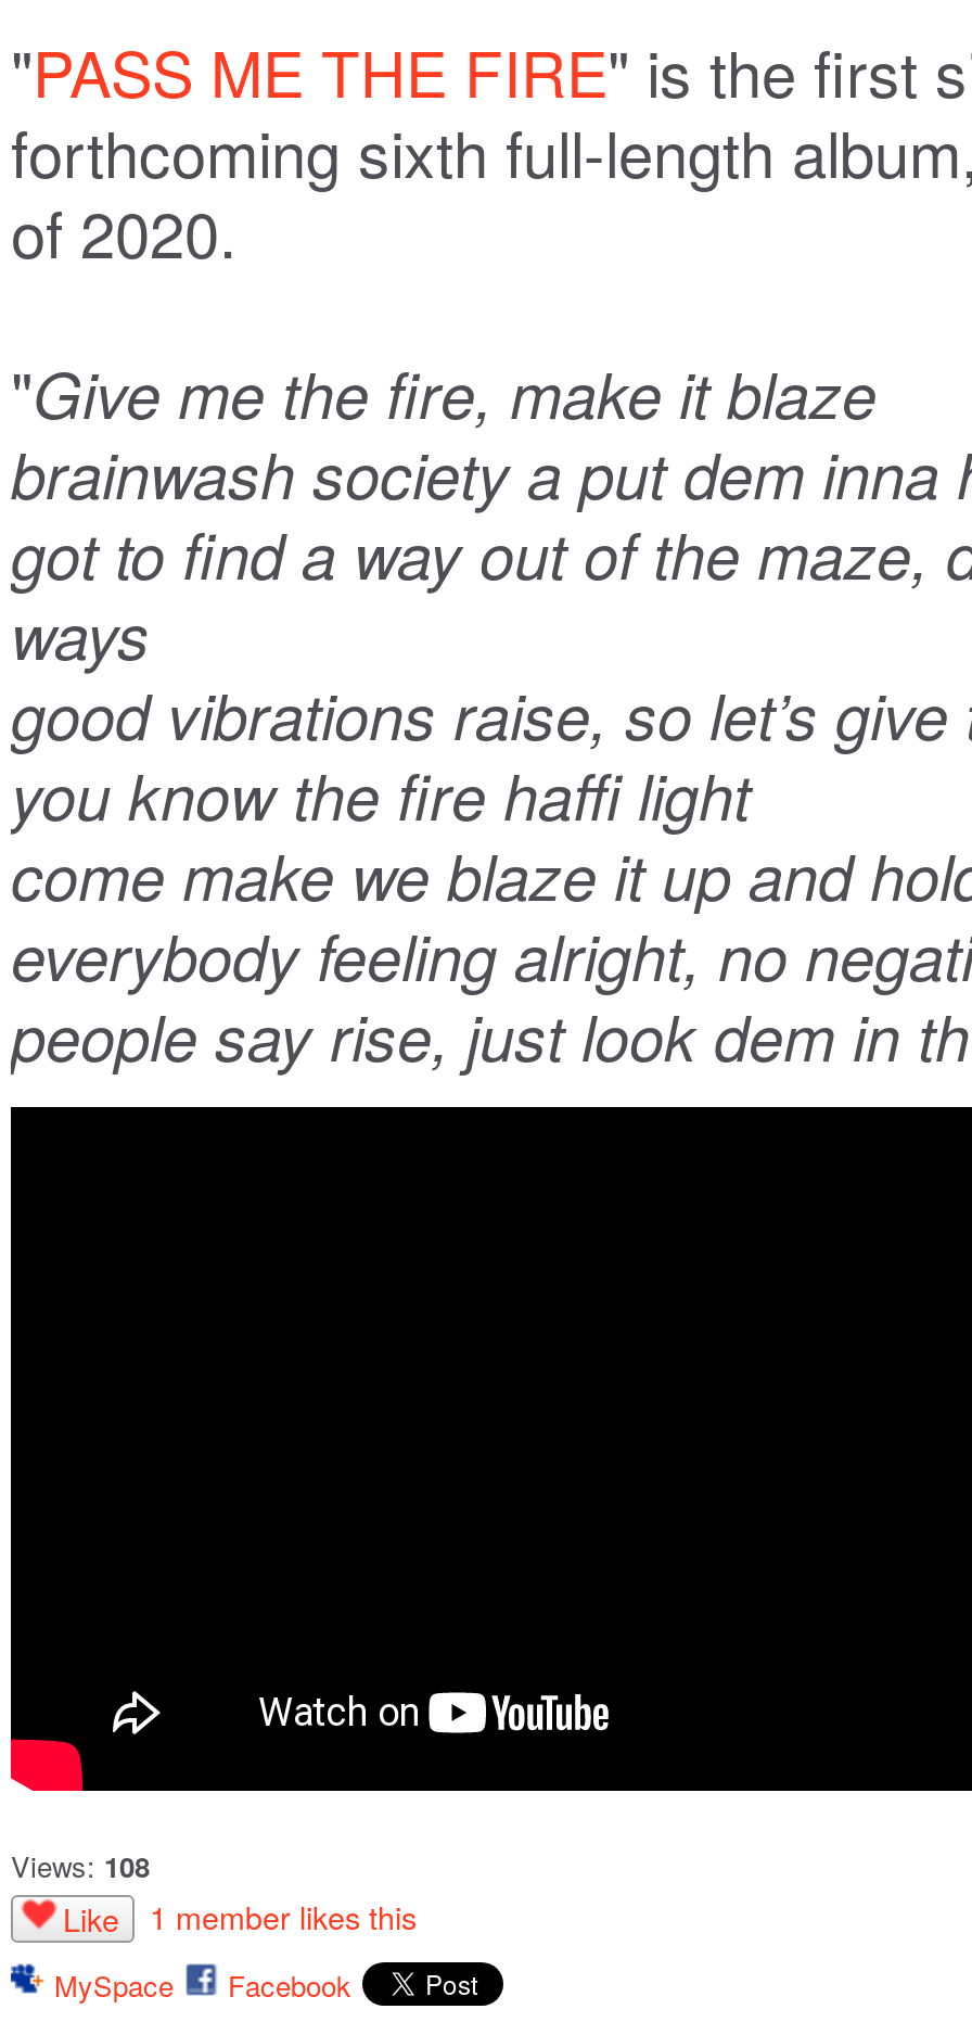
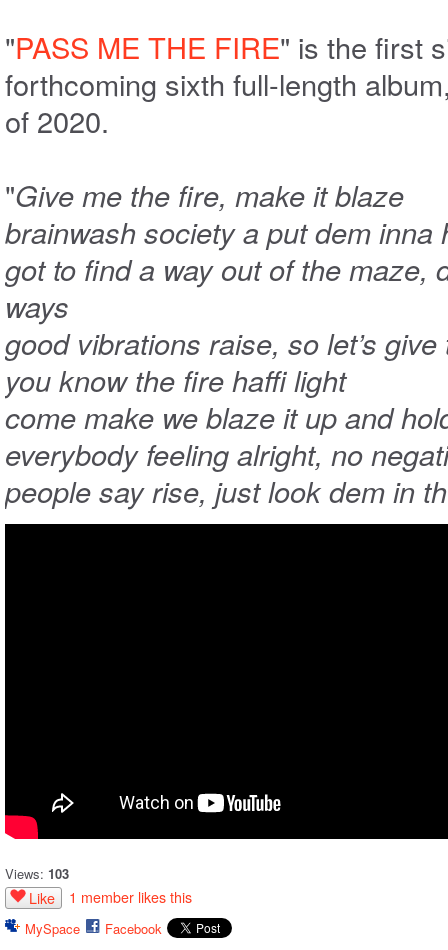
- Views: 108
+ Views: 103
